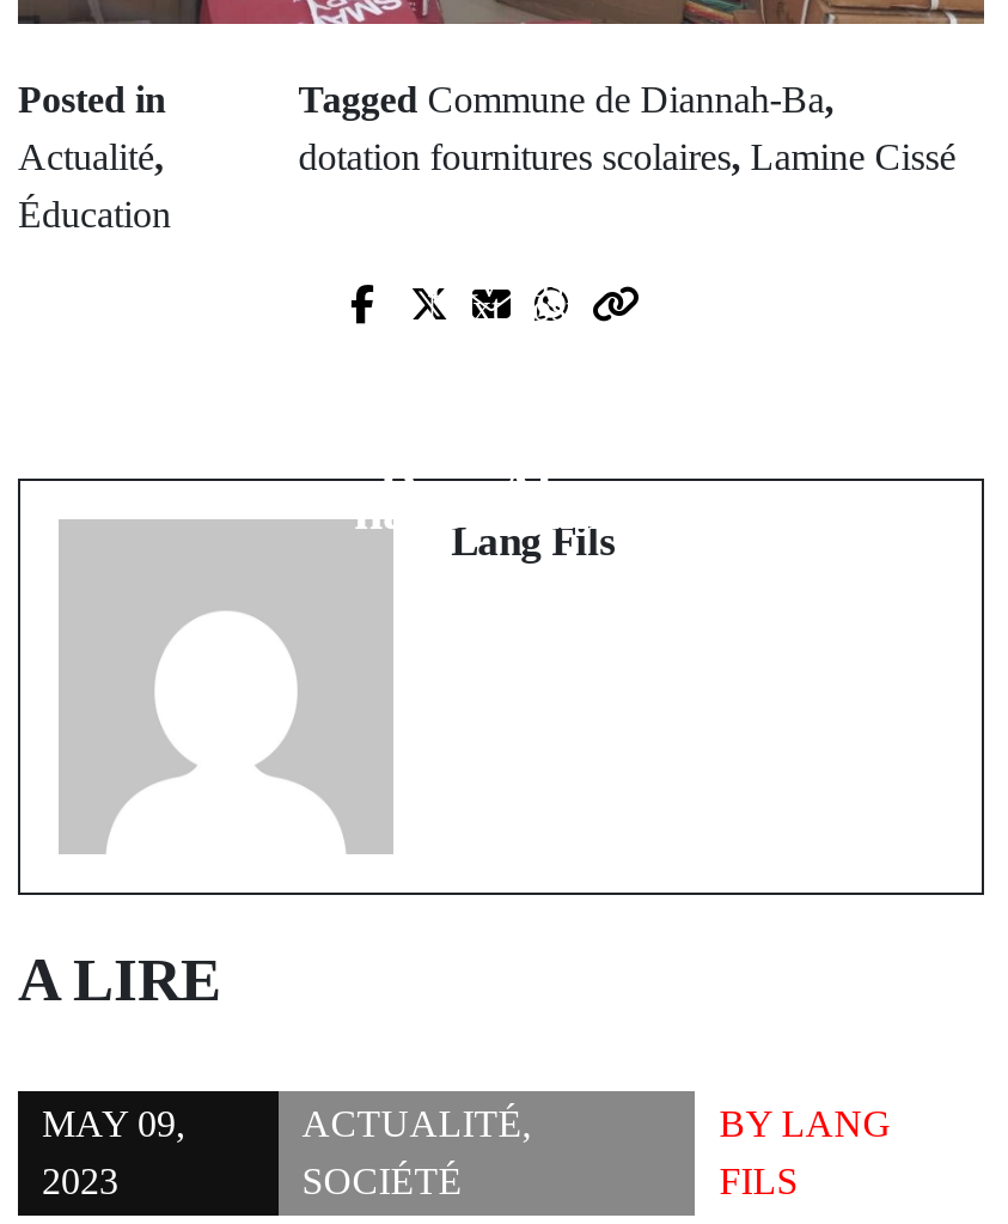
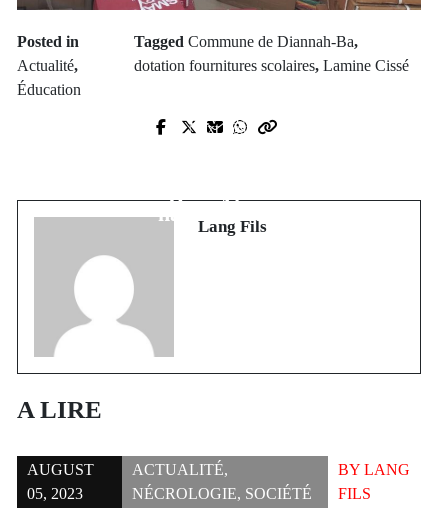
- MAY 09,
- 2023
+ AUGUST
+ 05, 2023

- SOCIÉTÉ
+ NÉCROLOGIE, SOCIÉTÉ
